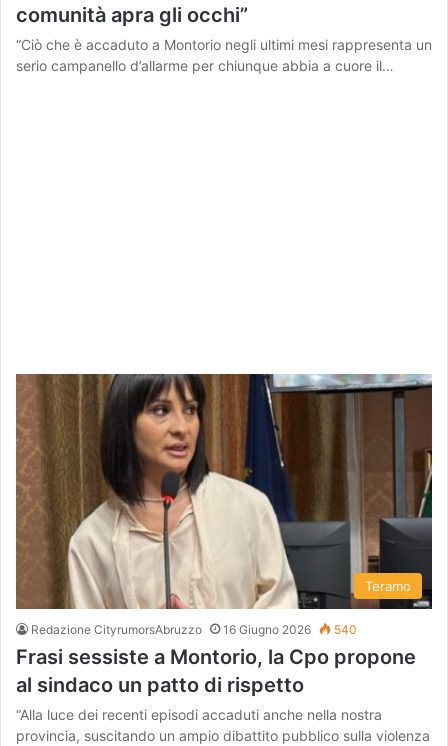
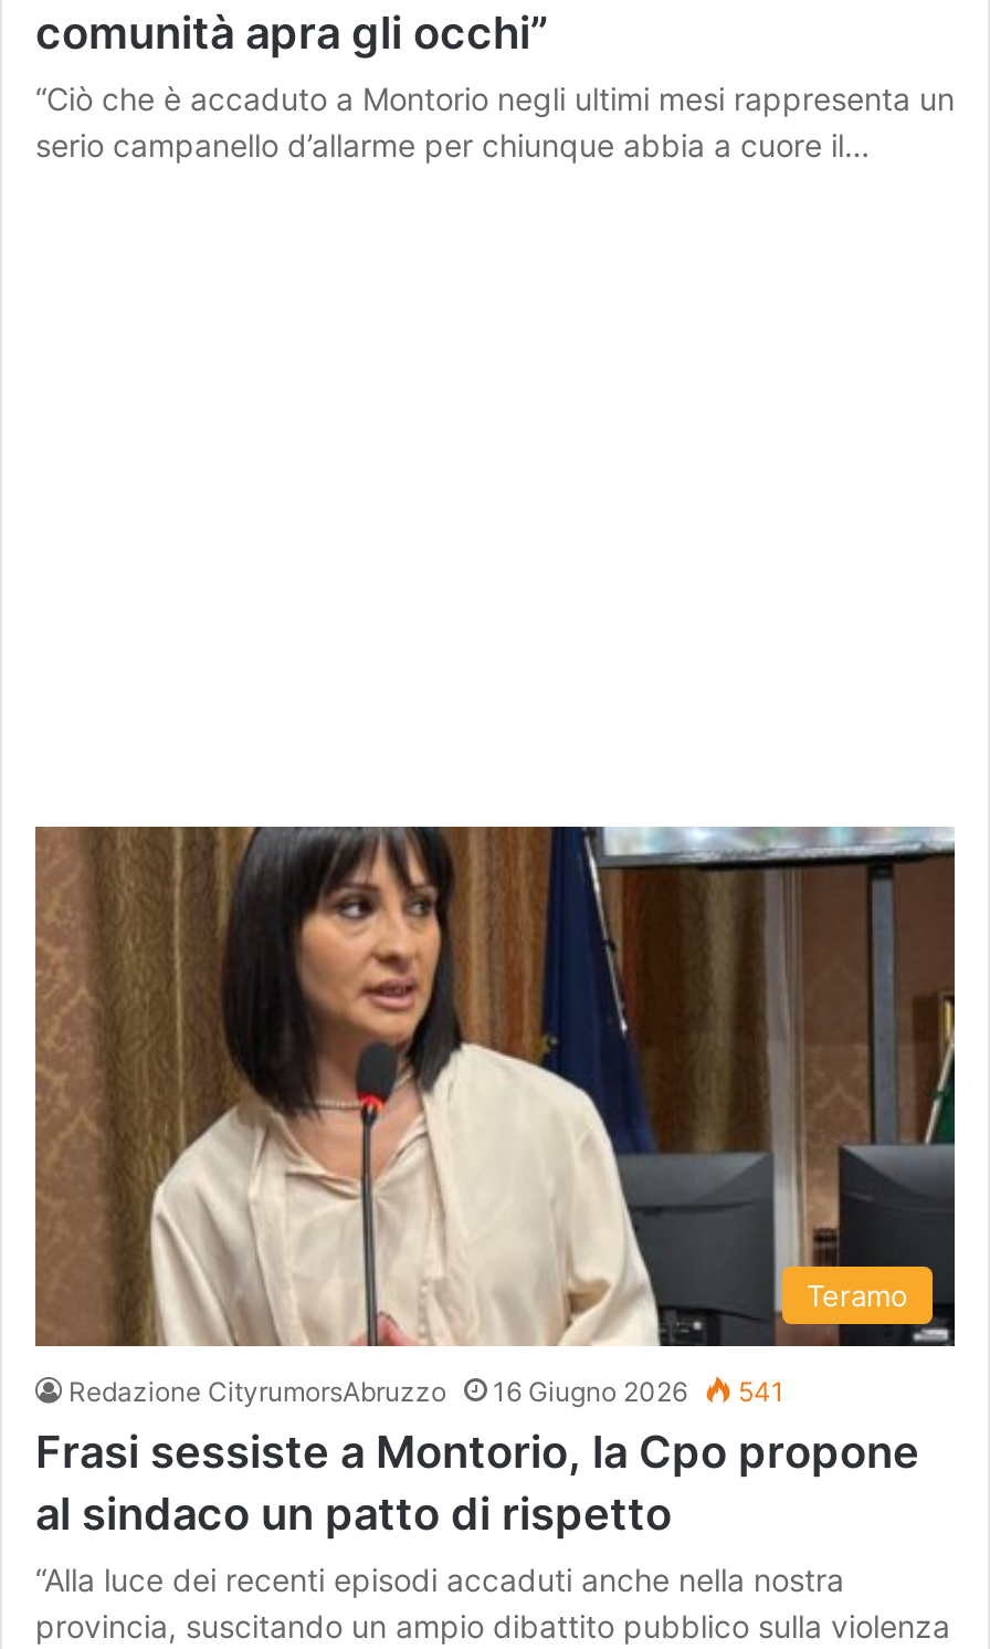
- Redazione CityrumorsAbruzzo 16 Giugno 2026 540
+ Redazione CityrumorsAbruzzo 16 Giugno 2026 541
